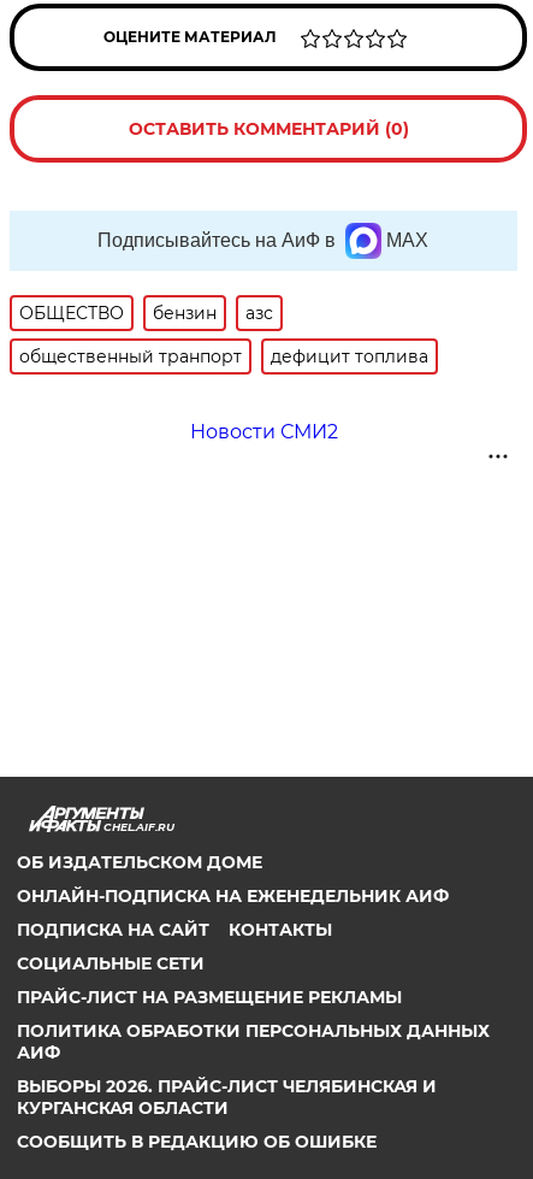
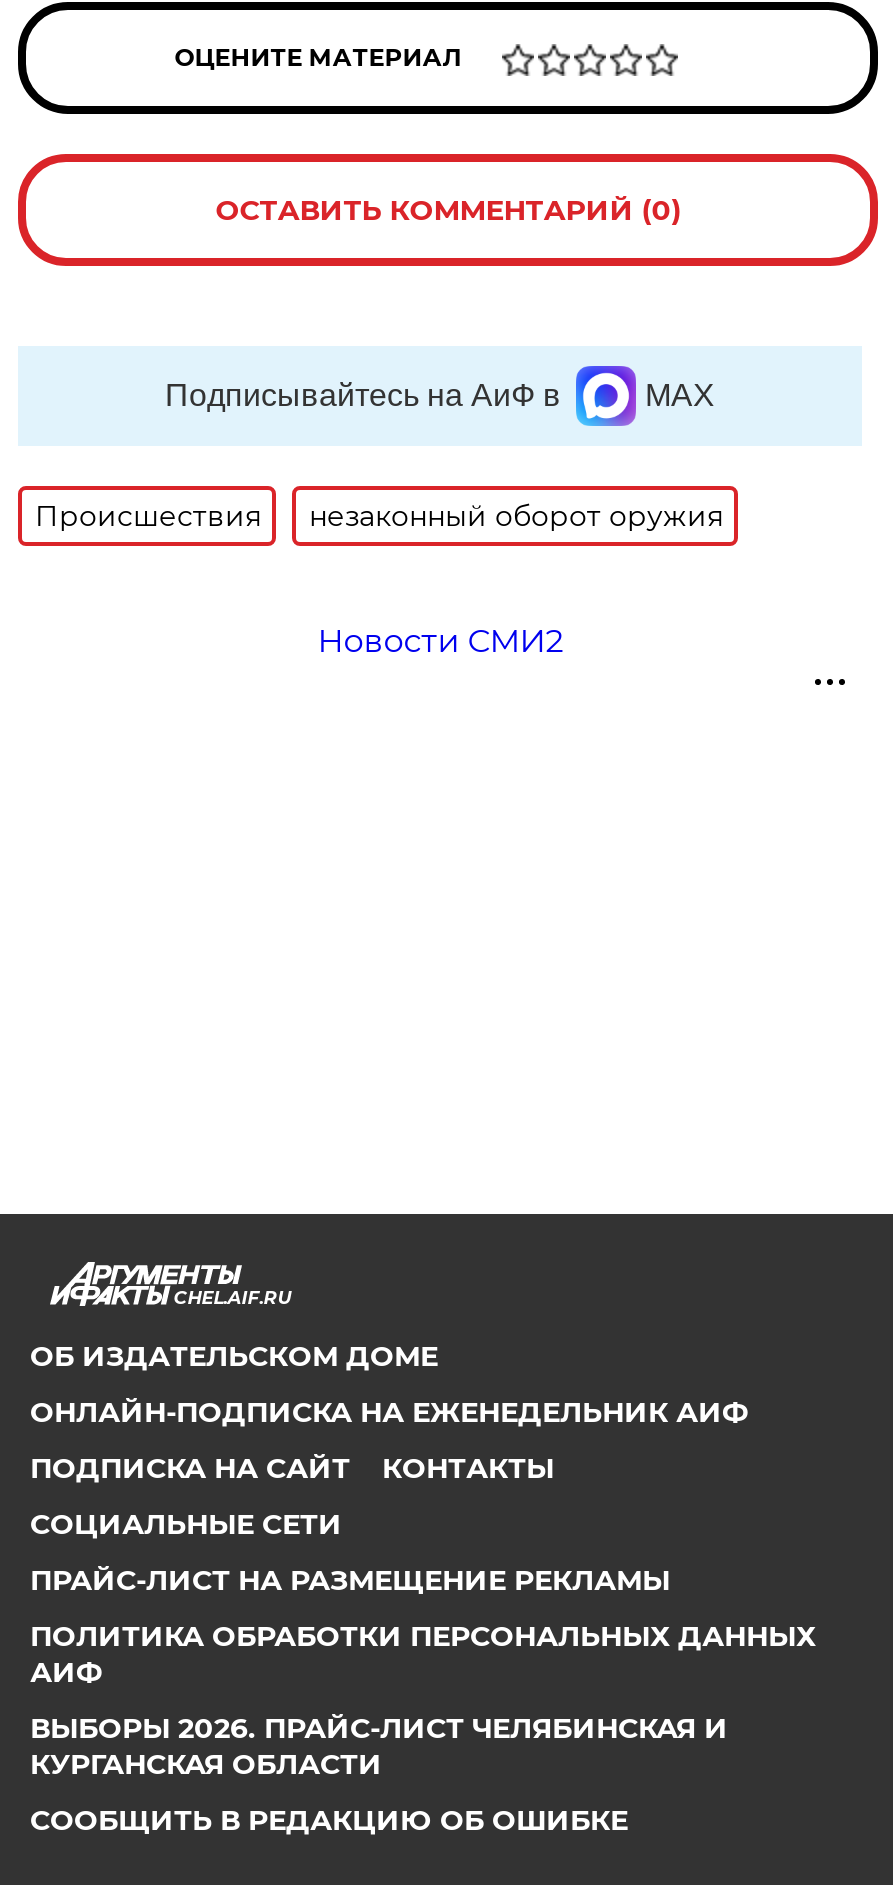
- ОБЩЕСТВО
- бензин
- азс
- общественный транпорт
- дефицит топлива
+ Происшествия
+ незаконный оборот оружия
